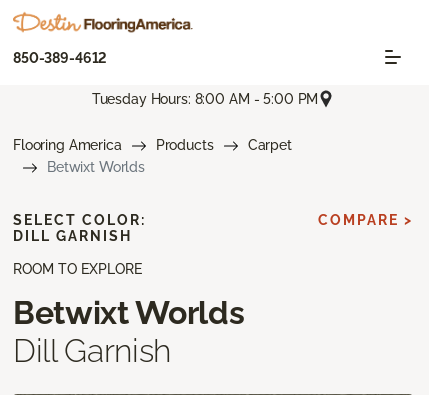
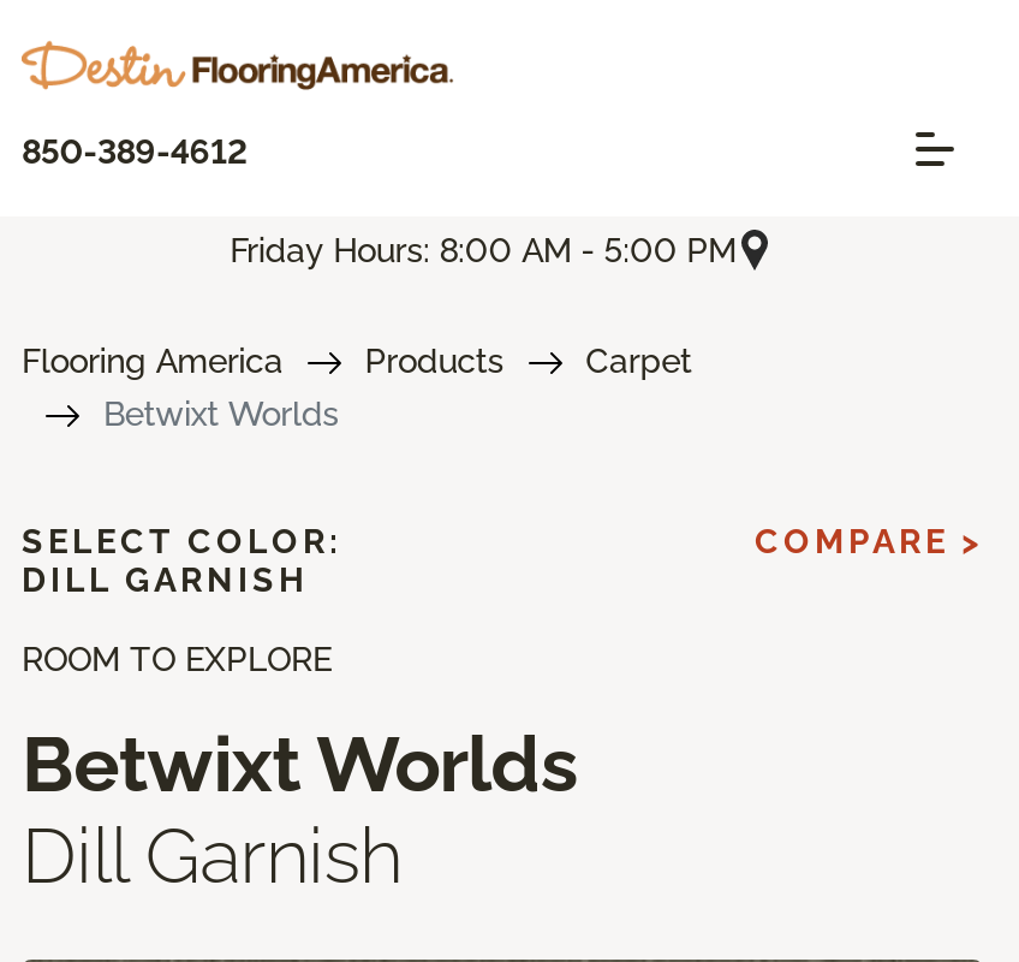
- Tuesday Hours: 8:00 AM - 5:00 PM
+ Friday Hours: 8:00 AM - 5:00 PM
